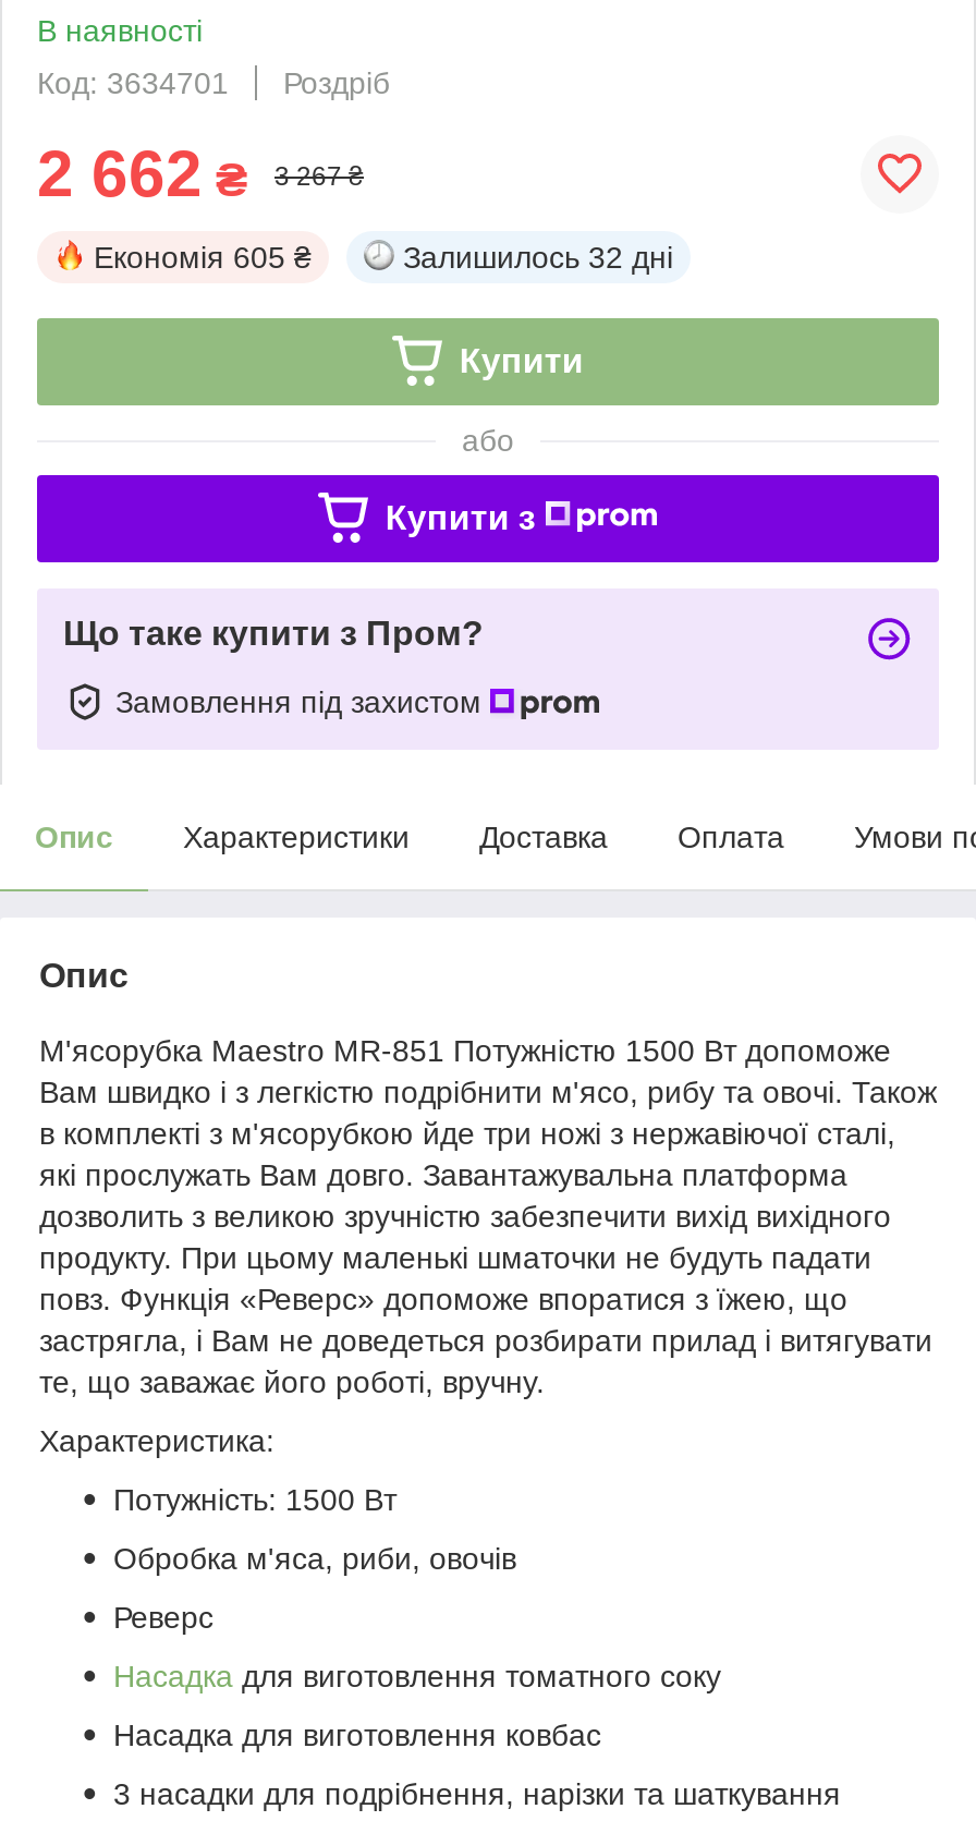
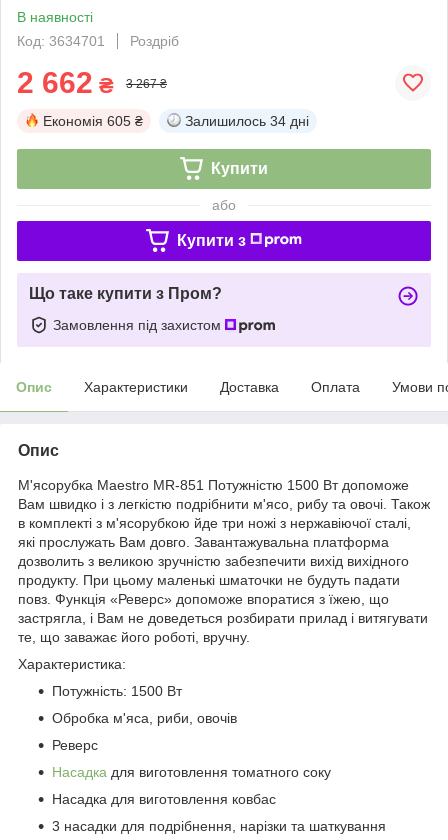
- Залишилось 32 дні
+ Залишилось 34 дні
